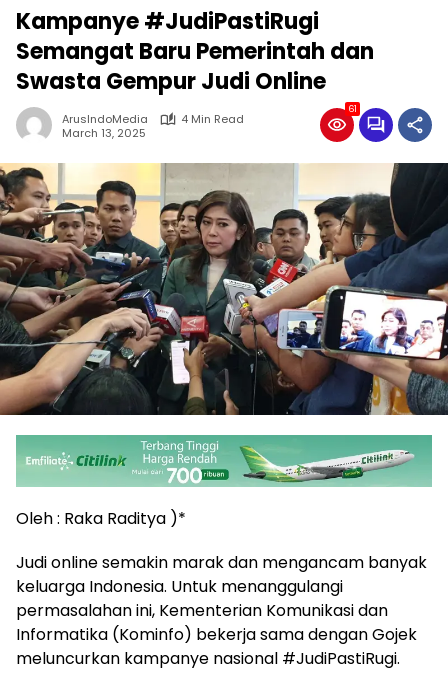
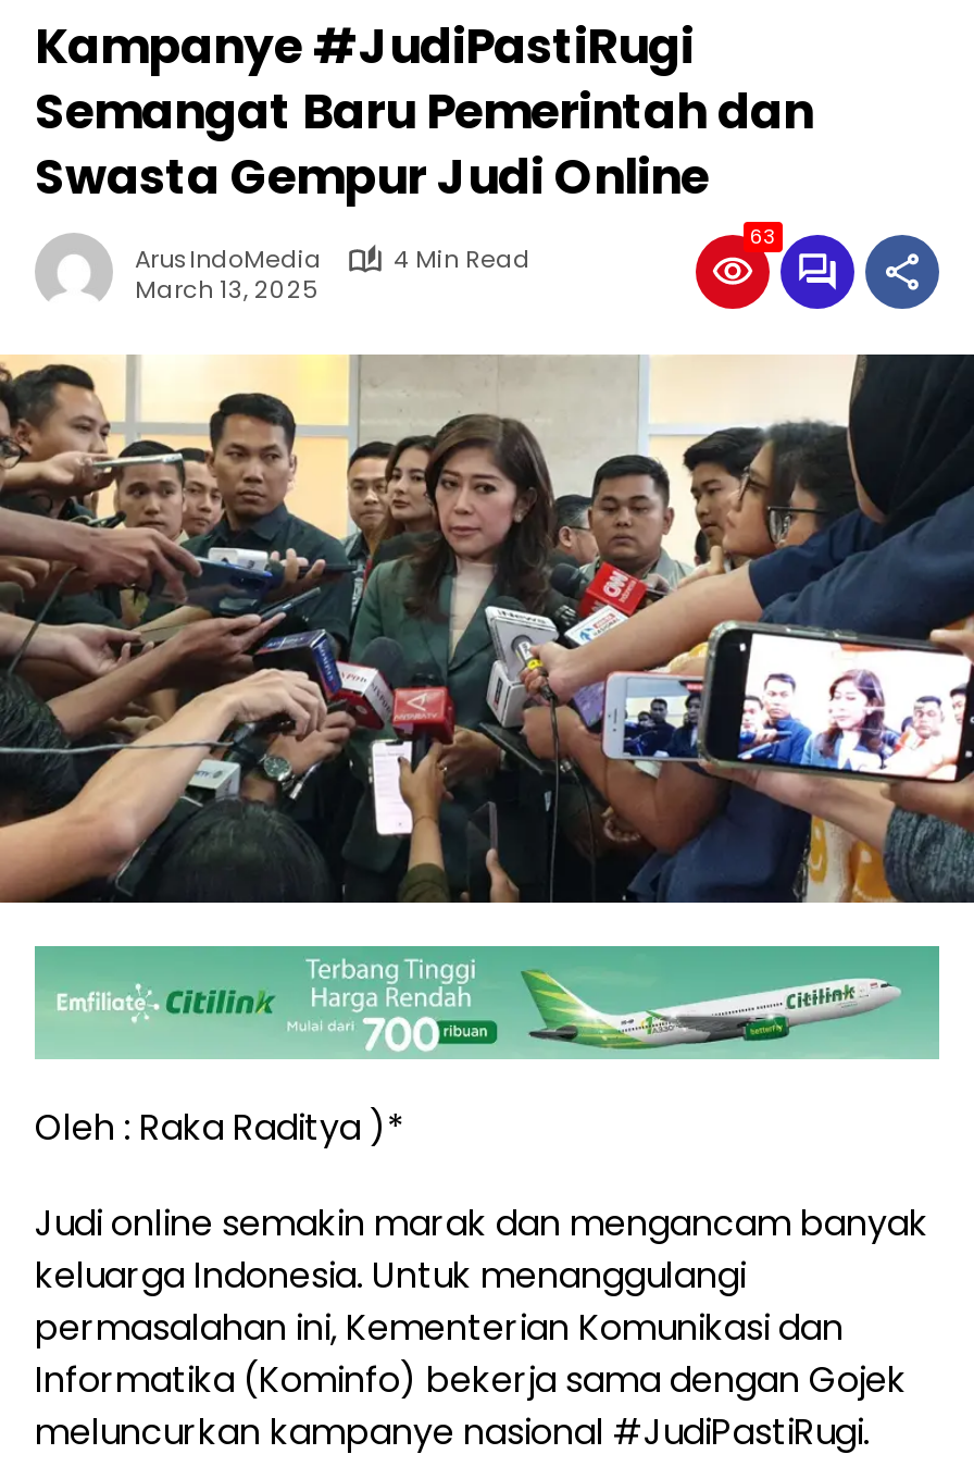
- 61
+ 63
